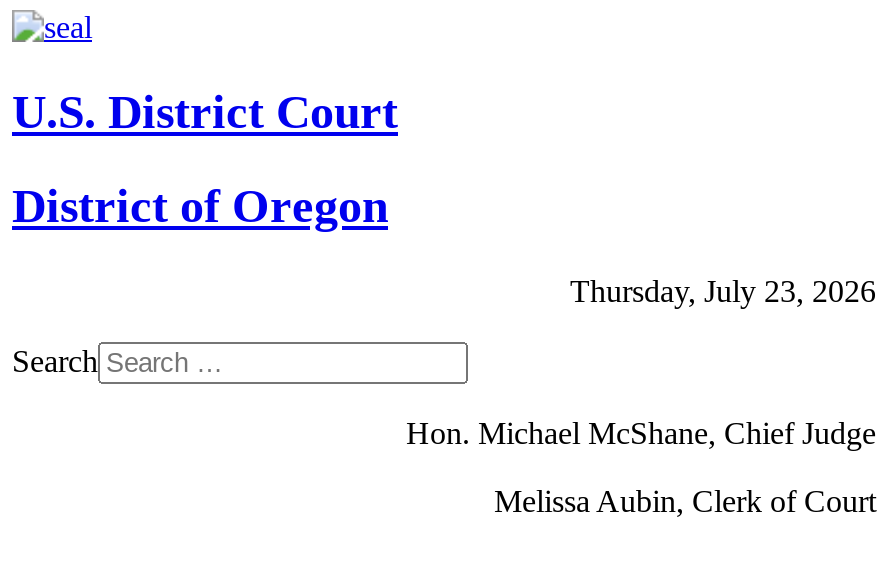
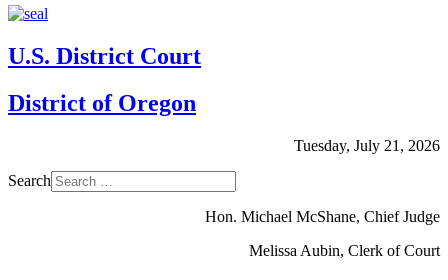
- Thursday, July 23, 2026
+ Tuesday, July 21, 2026
